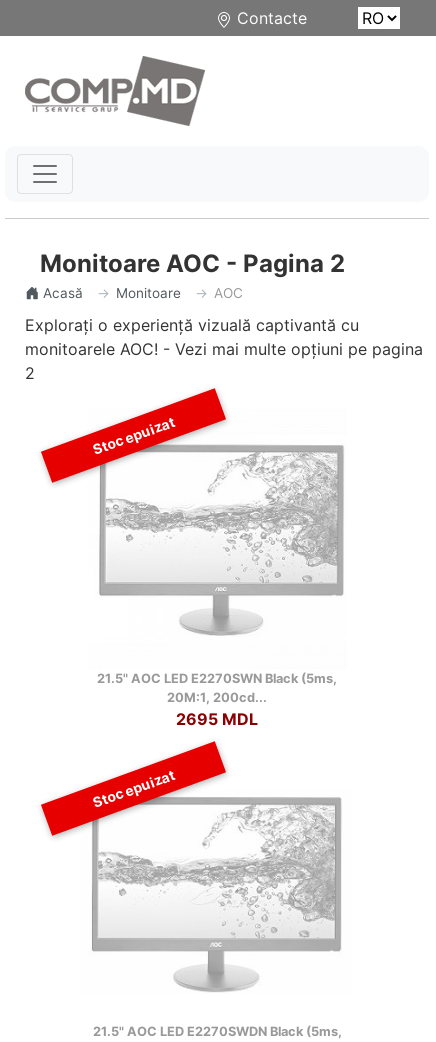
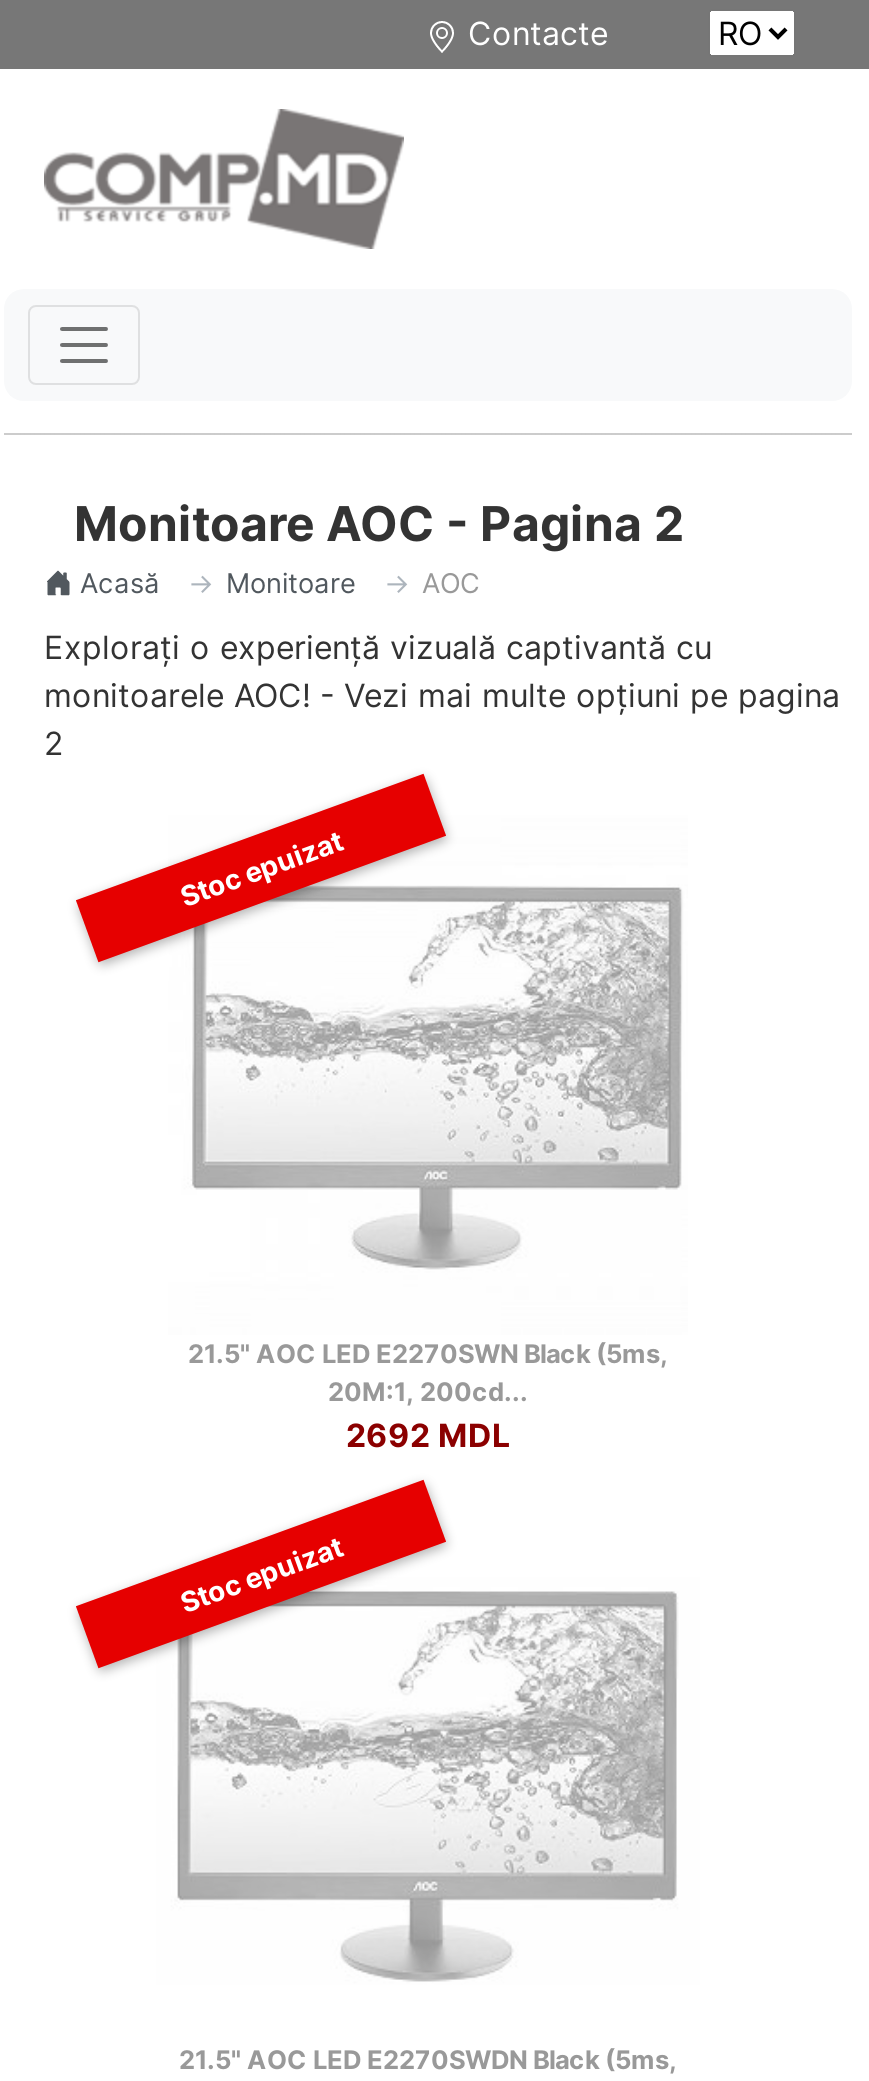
- 2695 MDL
+ 2692 MDL
